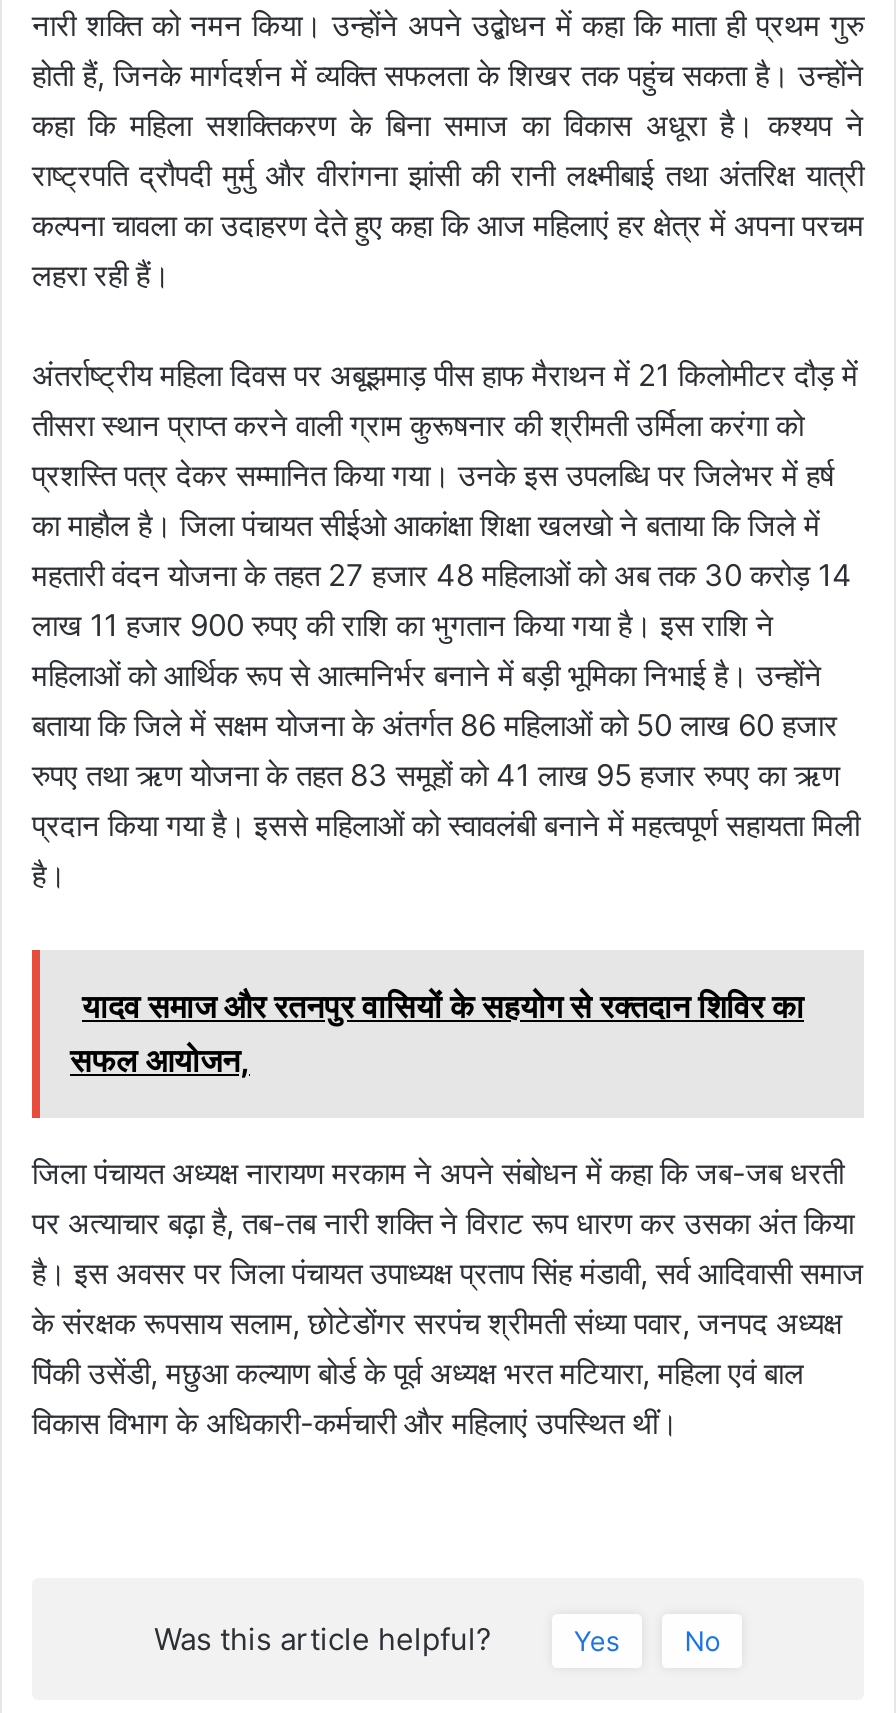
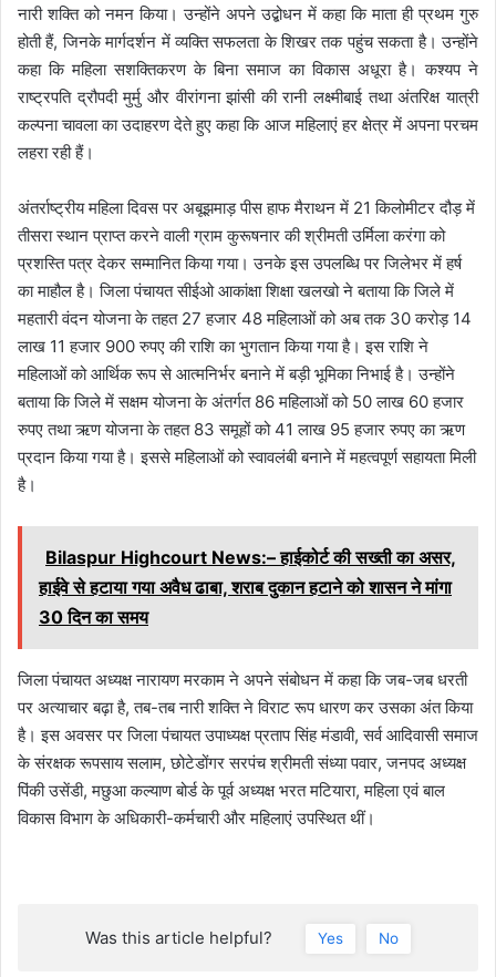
- यादव समाज और रतनपुर वासियों के सहयोग से रक्तदान शिविर का
- सफल आयोजन,
+ Bilaspur Highcourt News:– हाईकोर्ट की सख्ती का असर,
+ हाईवे से हटाया गया अवैध ढाबा, शराब दुकान हटाने को शासन ने मांगा
+ 30 दिन का समय
